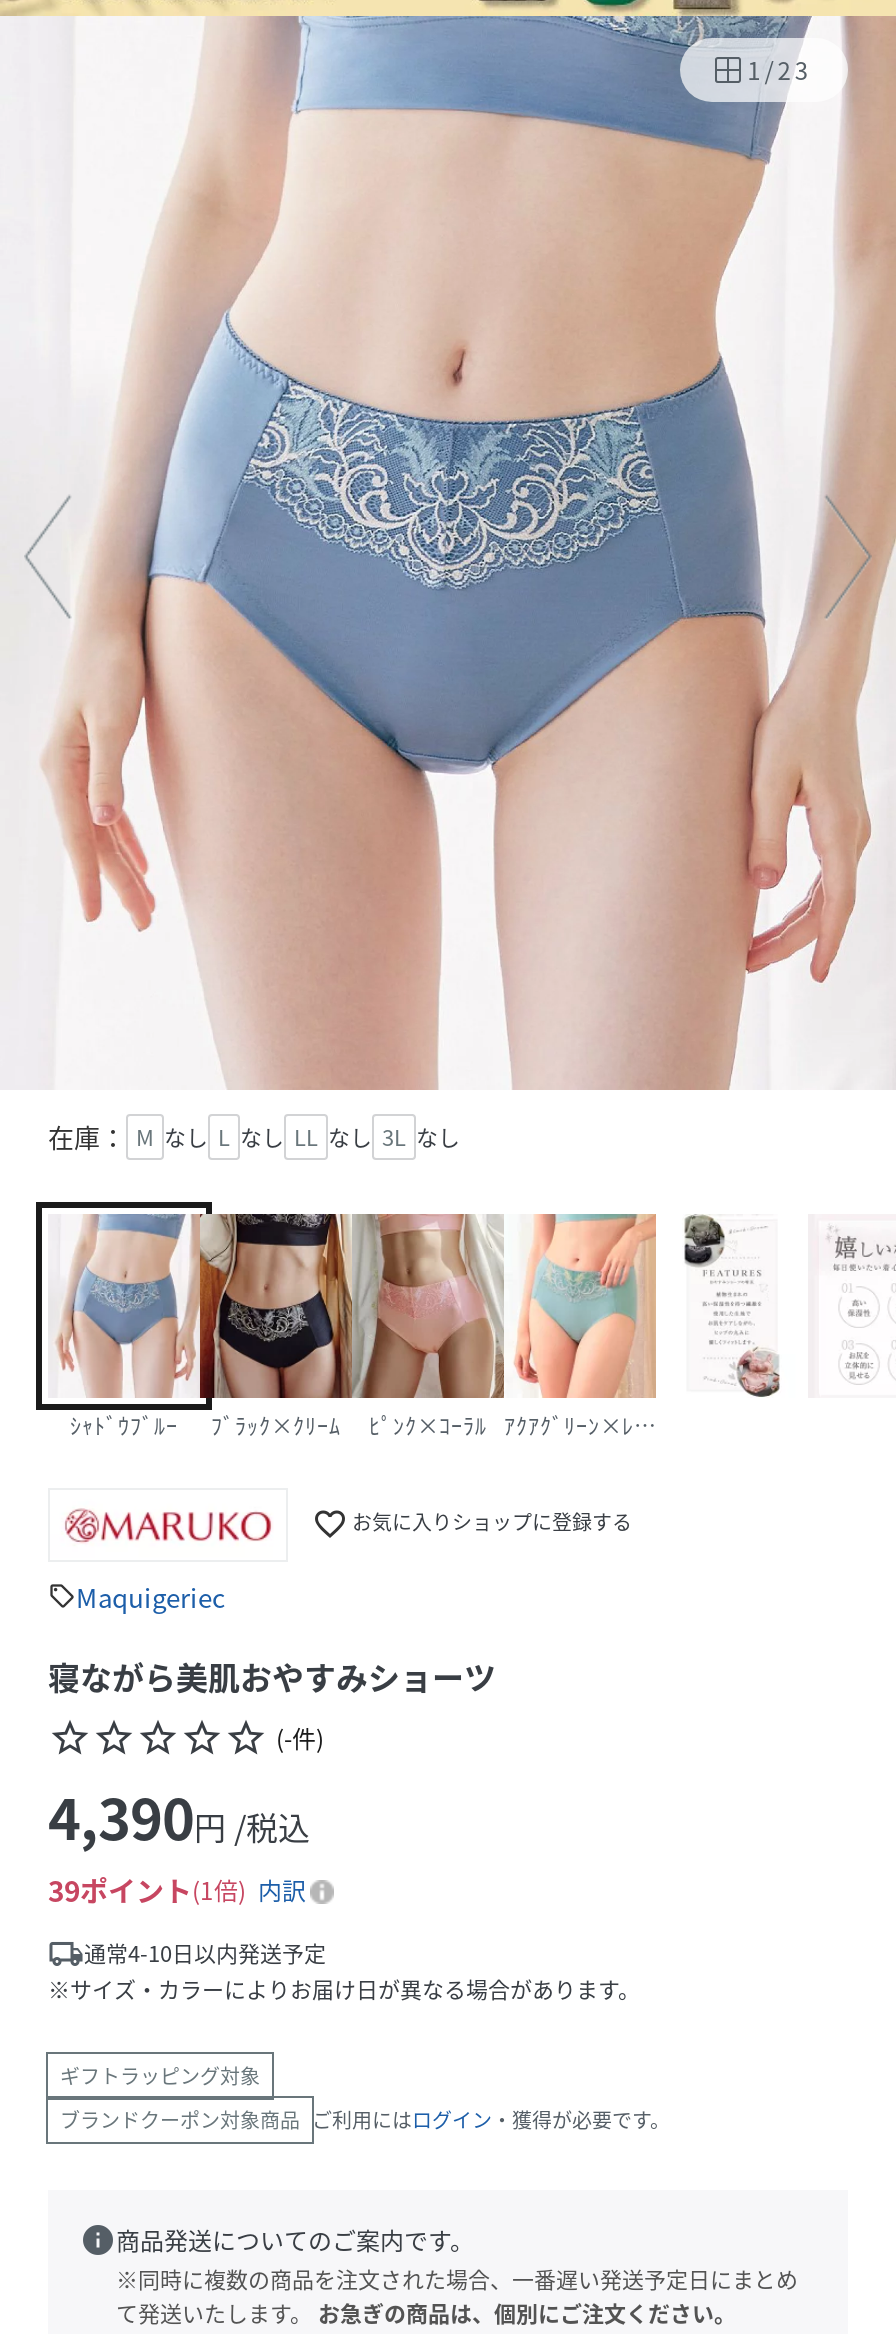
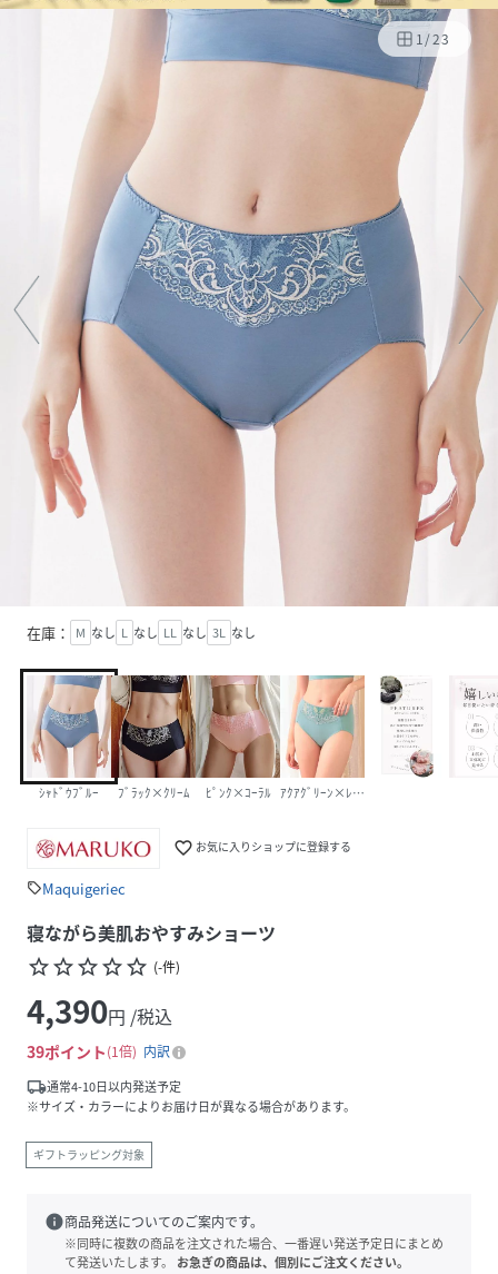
- ブランドクーポン対象商品 ご利用にはログイン・獲得が必要です。
